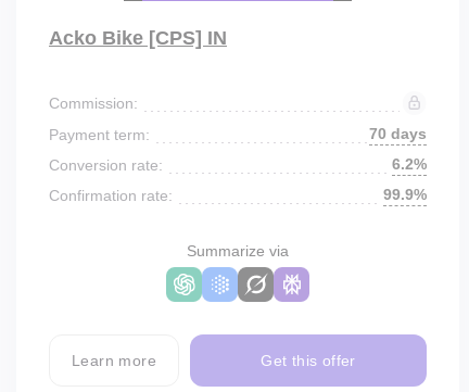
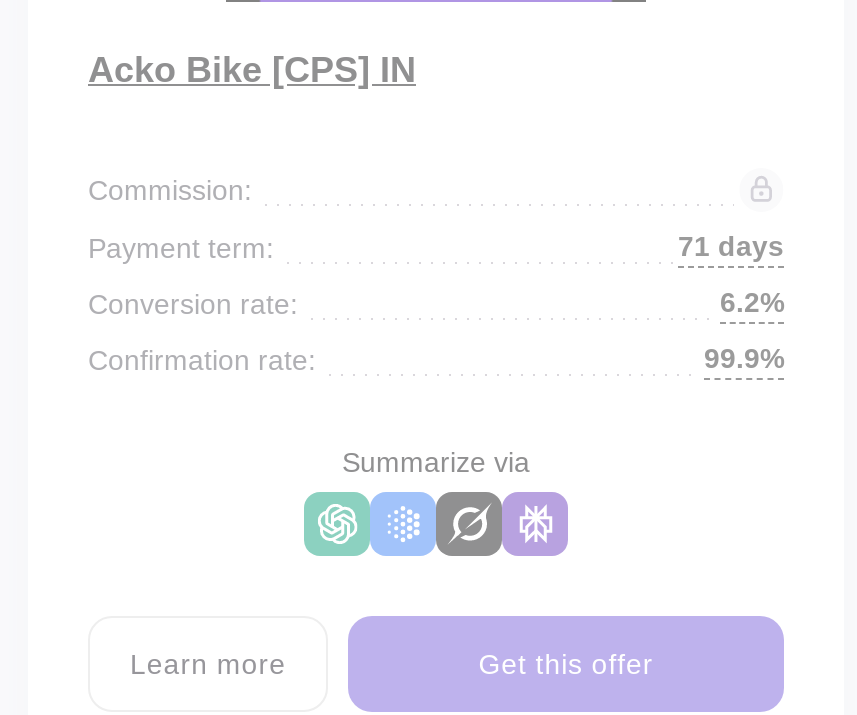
- 70 days
+ 71 days
